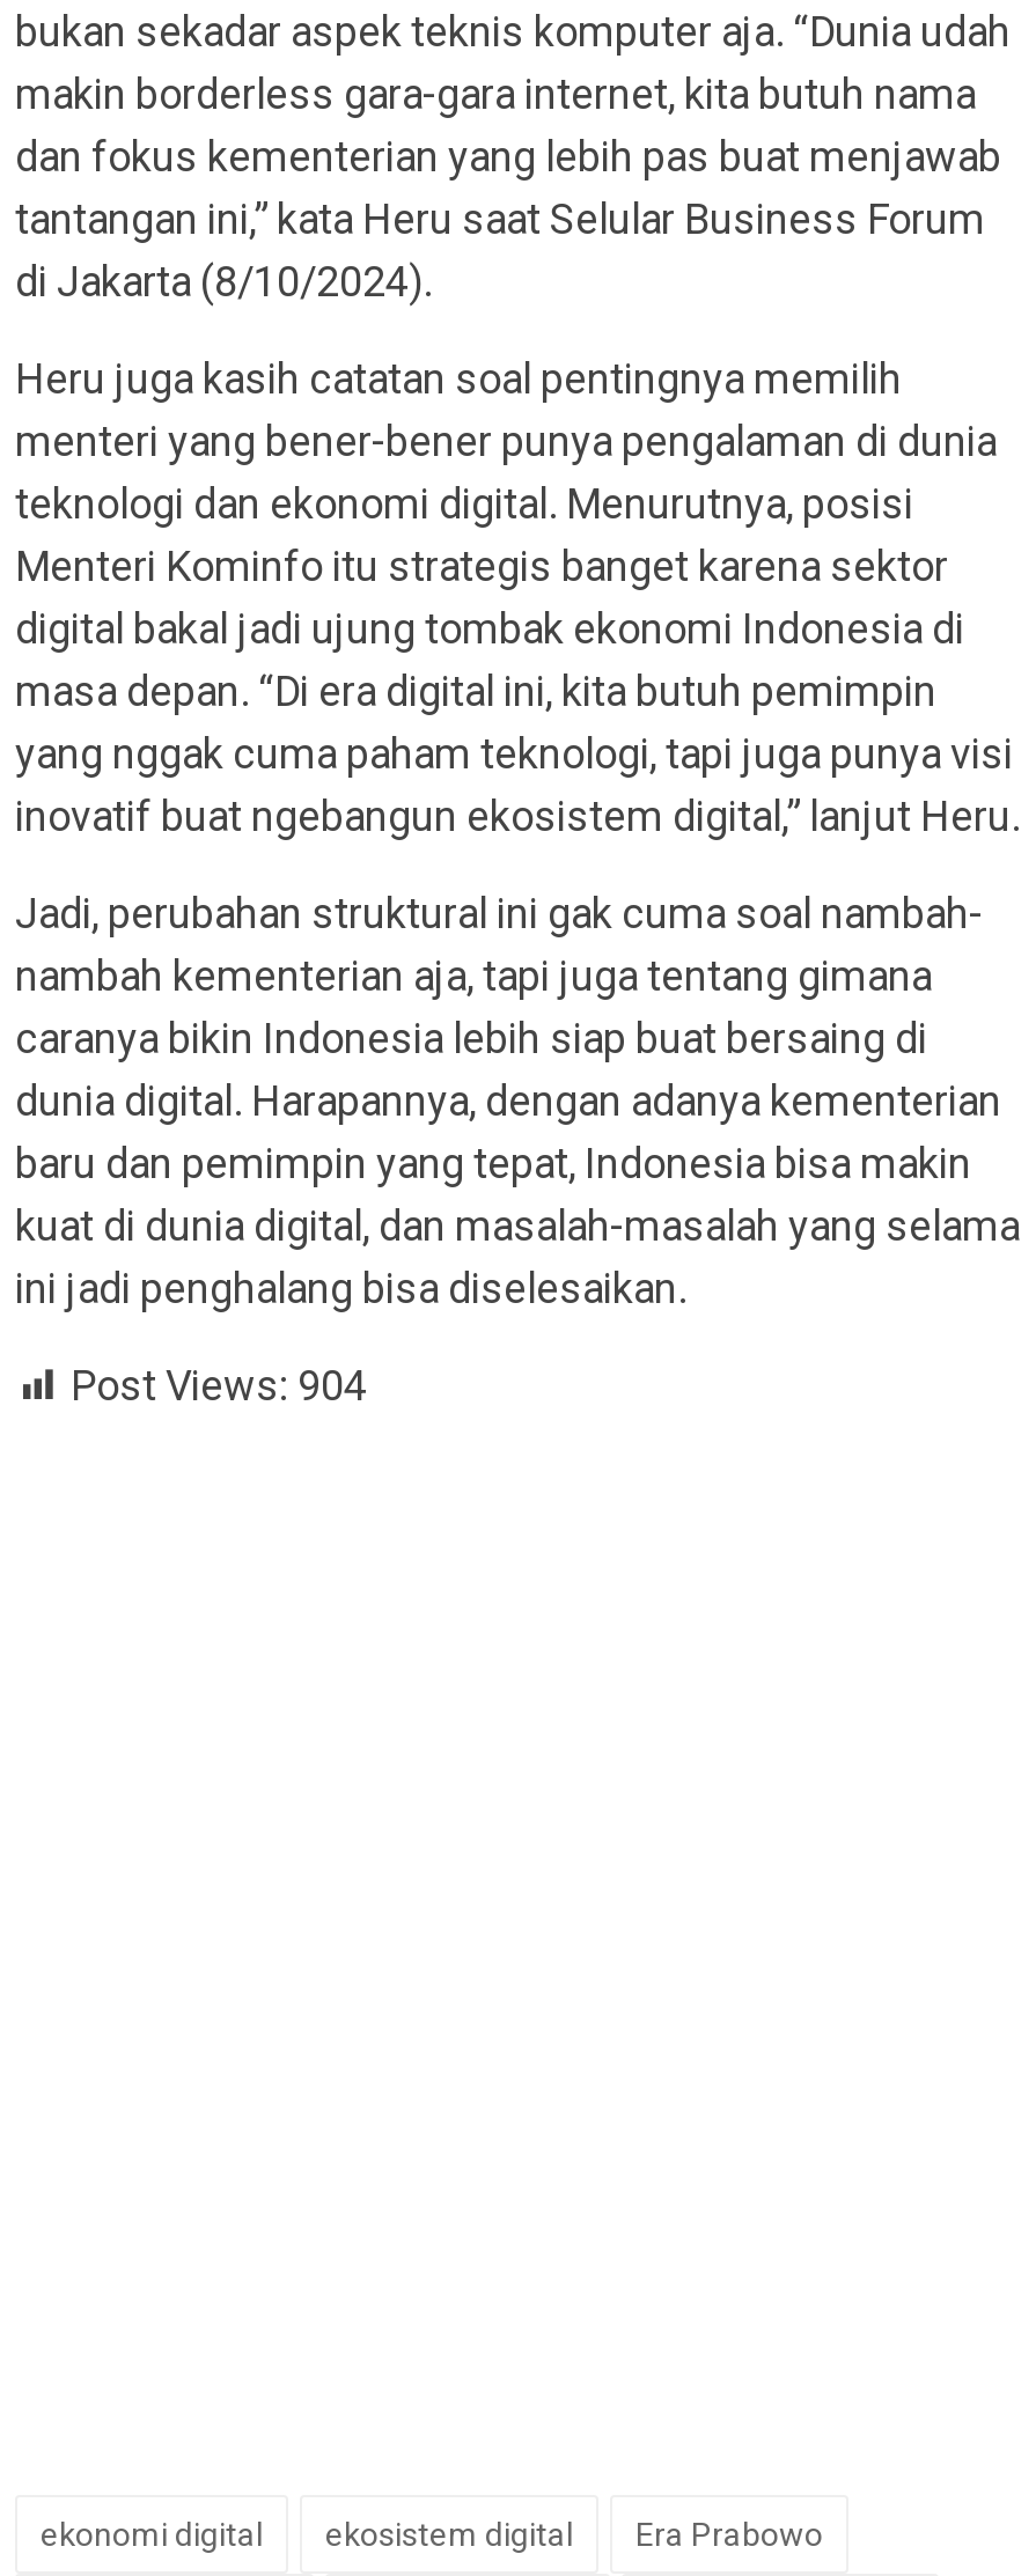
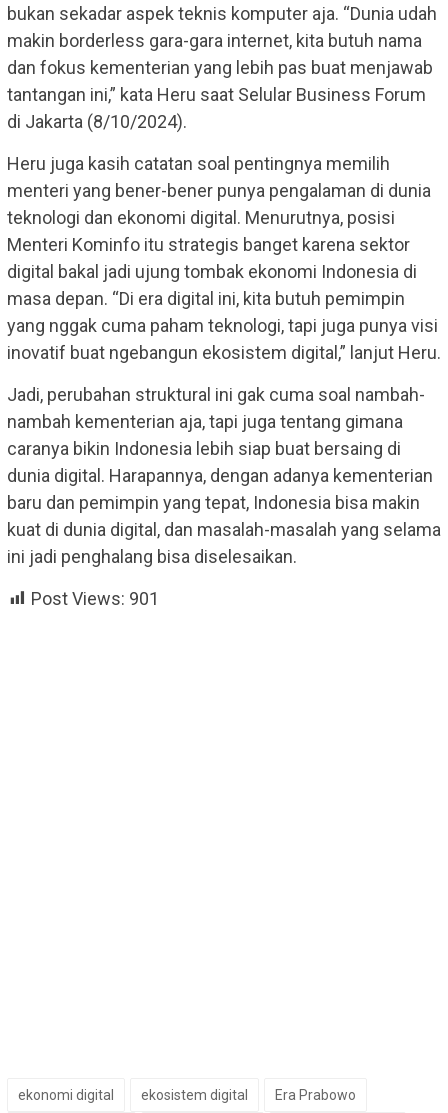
- Post Views: 904
+ Post Views: 901
